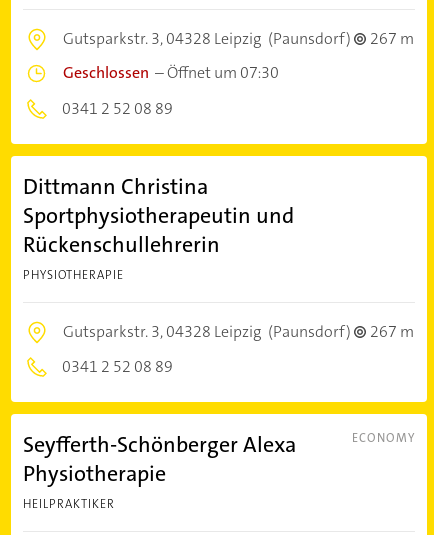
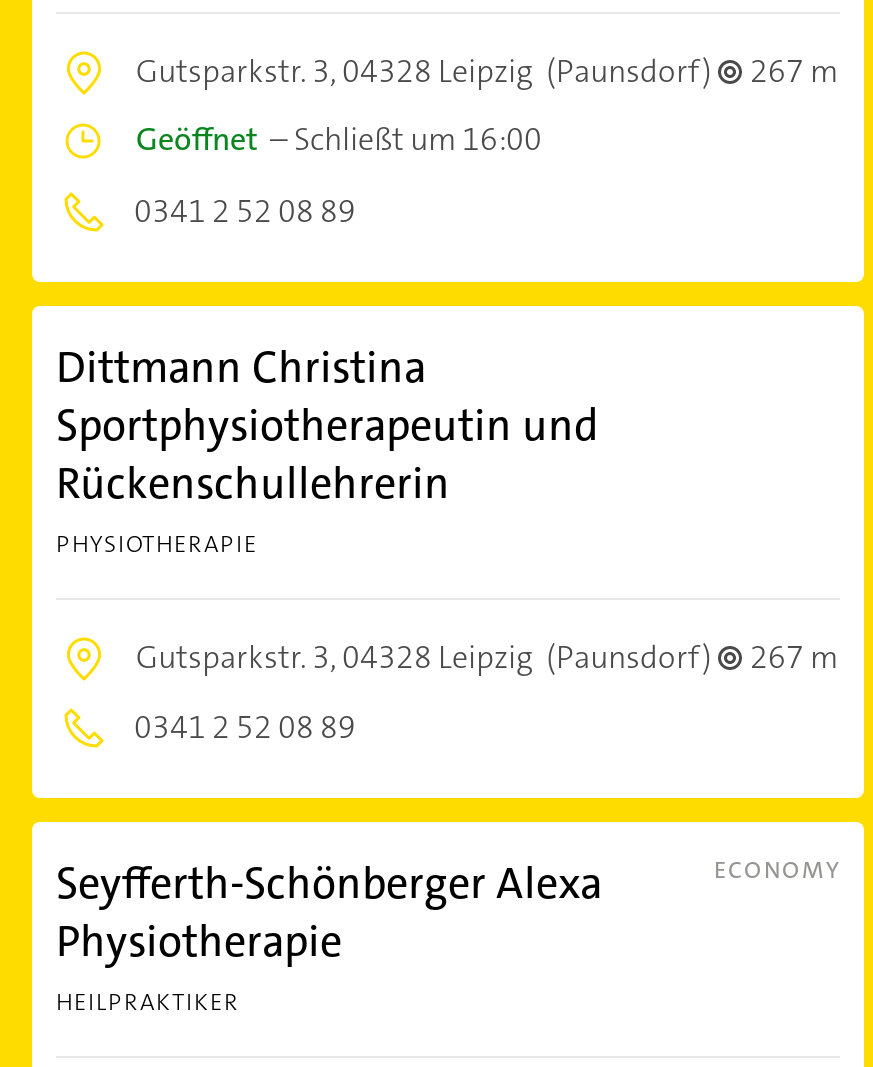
- Geschlossen – Öffnet um 07:30
+ Geöffnet – Schließt um 16:00
